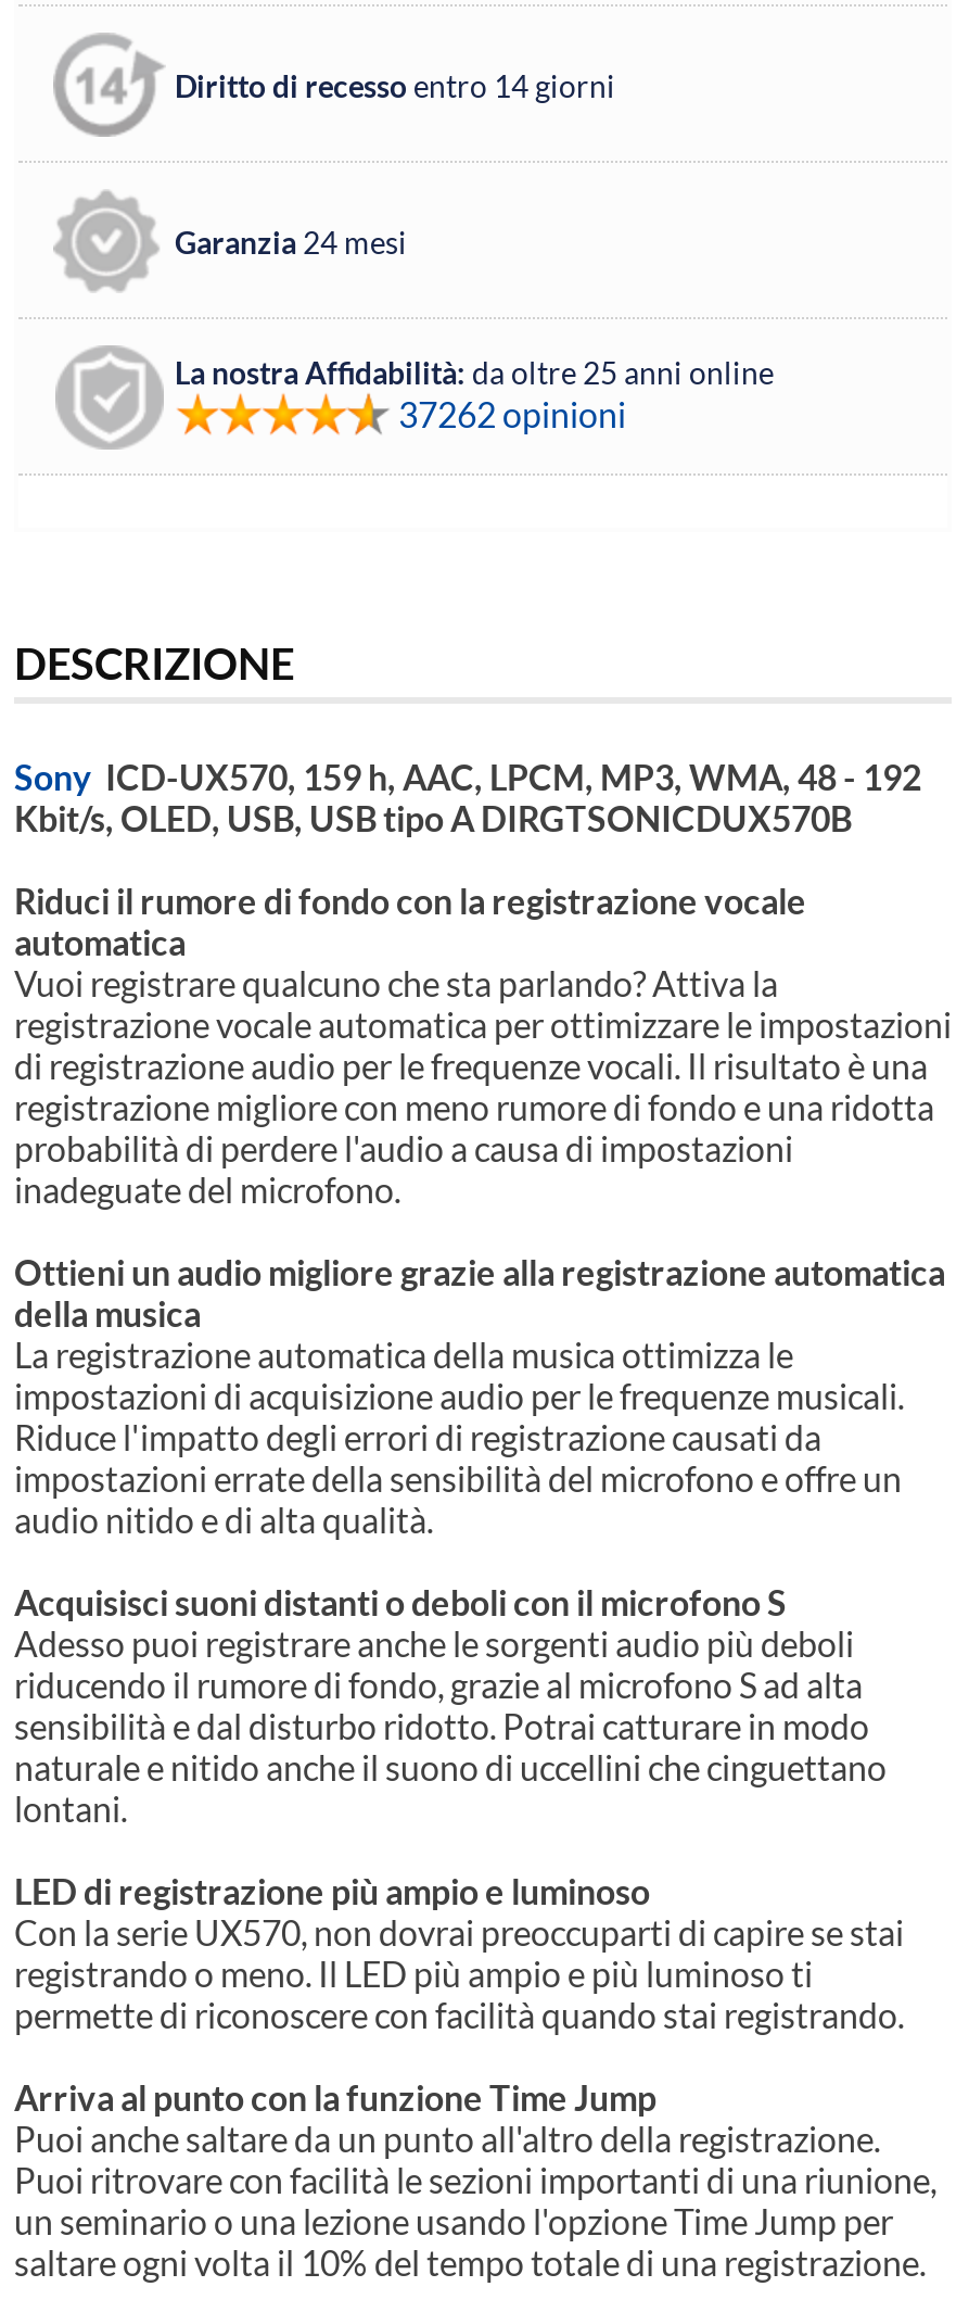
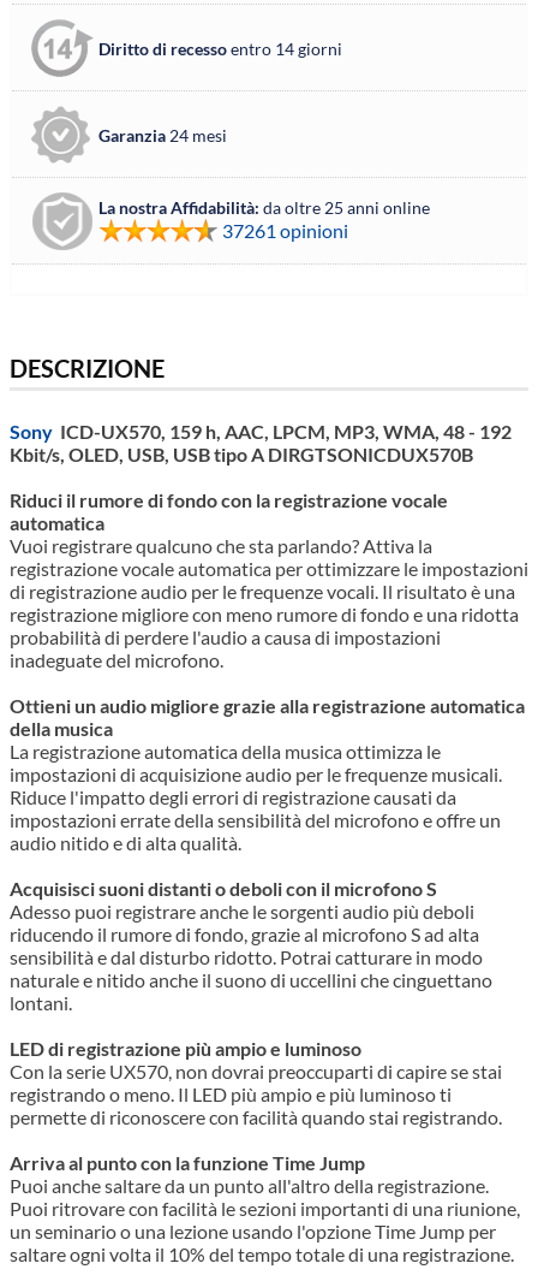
- 37262 opinioni
+ 37261 opinioni
